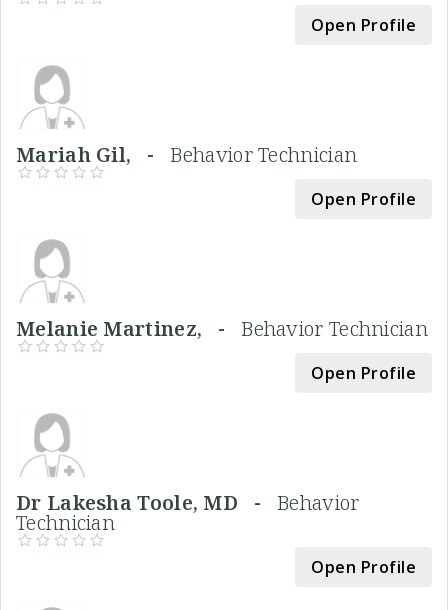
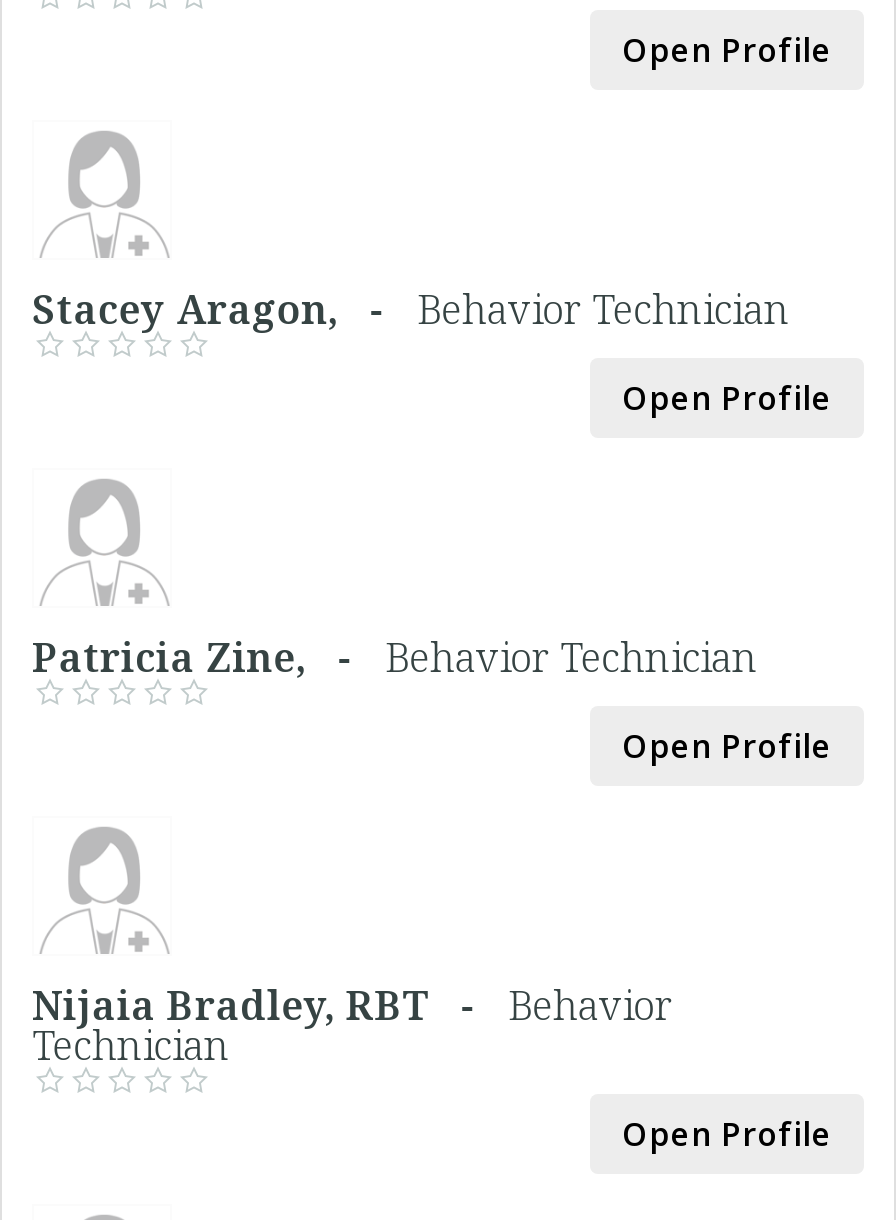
- Mariah Gil, - Behavior Technician
+ Stacey Aragon, - Behavior Technician

- Melanie Martinez, - Behavior Technician
+ Patricia Zine, - Behavior Technician

- Dr Lakesha Toole, MD - Behavior
+ Nijaia Bradley, RBT - Behavior
